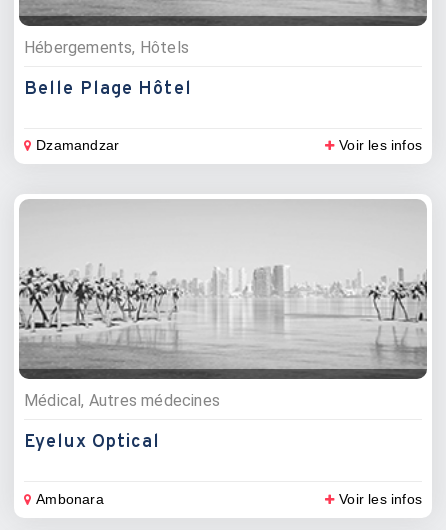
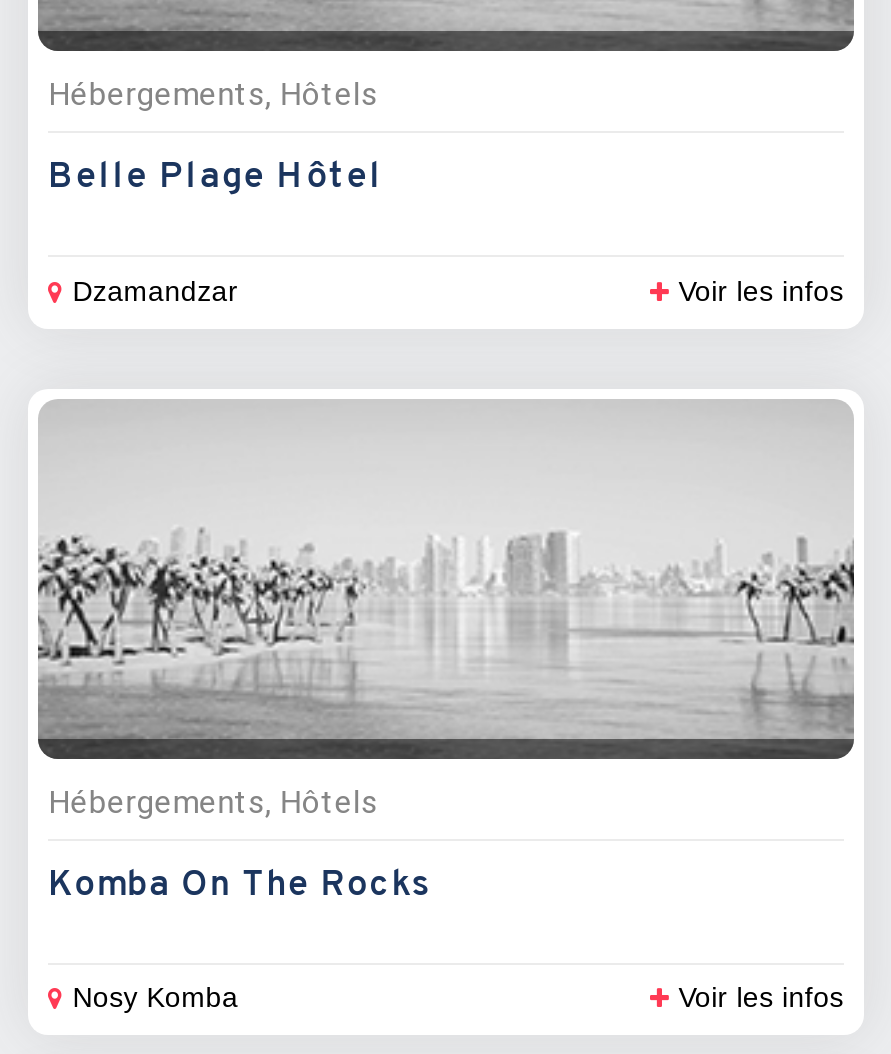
- Médical, Autres médecines
+ Hébergements, Hôtels

- Eyelux Optical
+ Komba On The Rocks

- Ambonara
+ Nosy Komba
